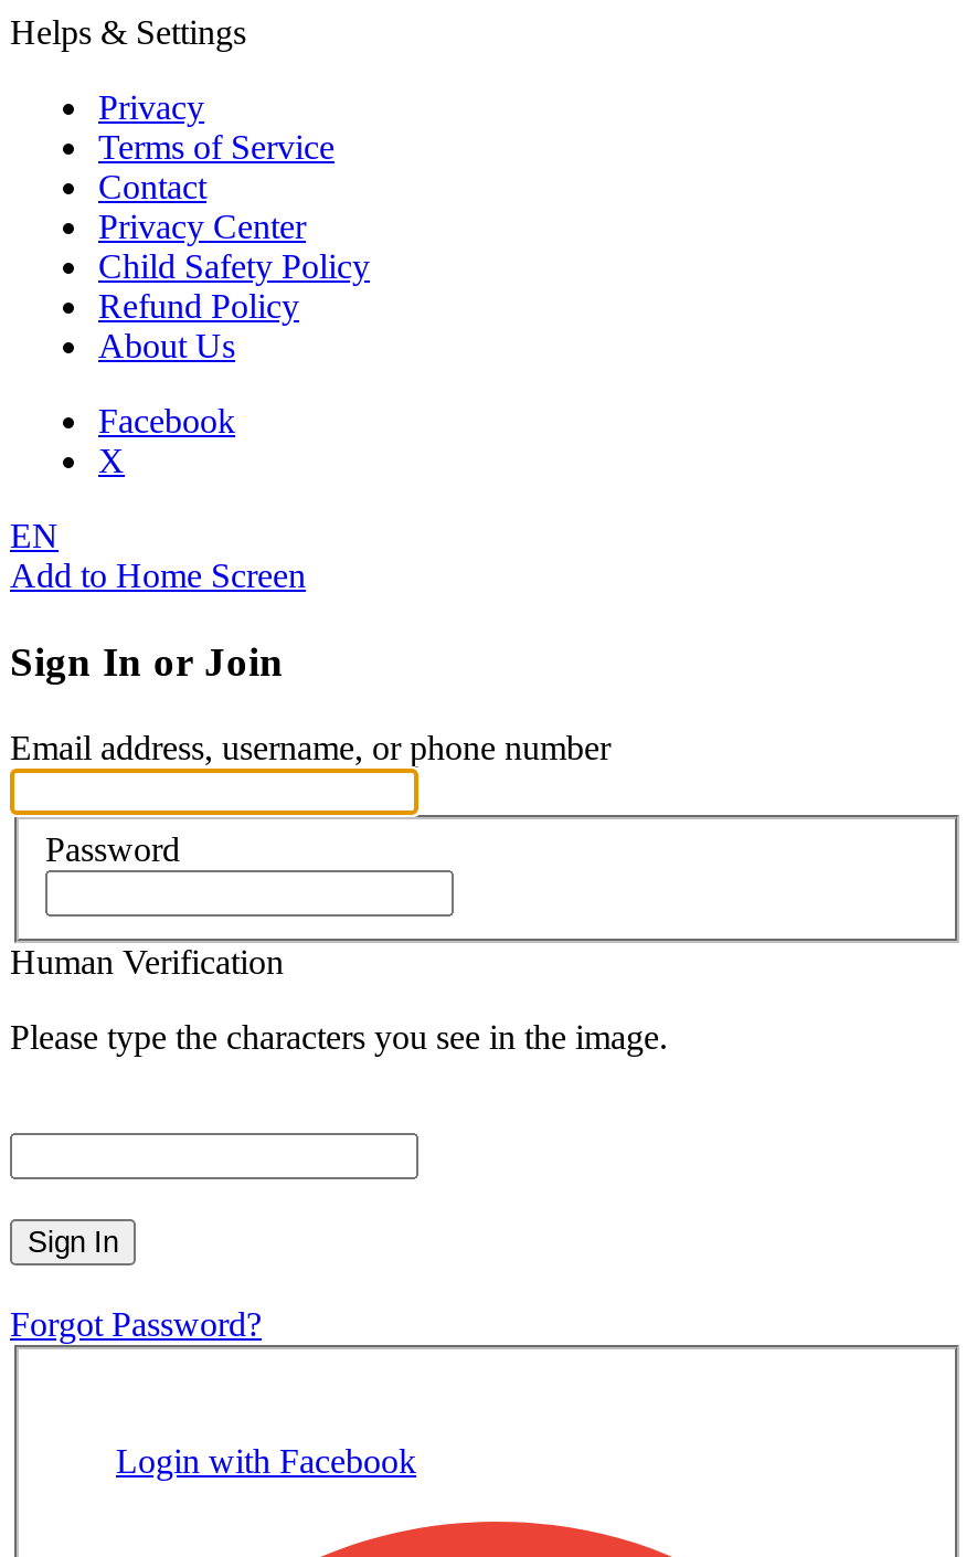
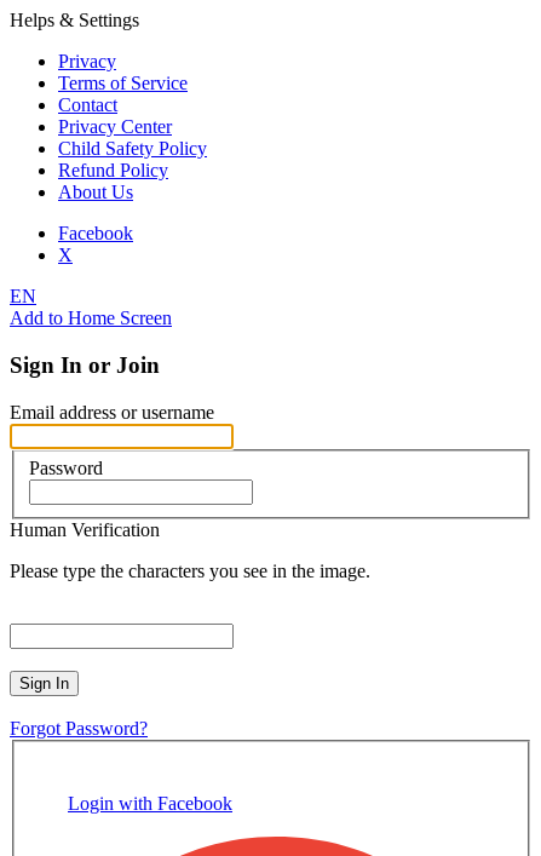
- Email address, username, or phone number
+ Email address or username
